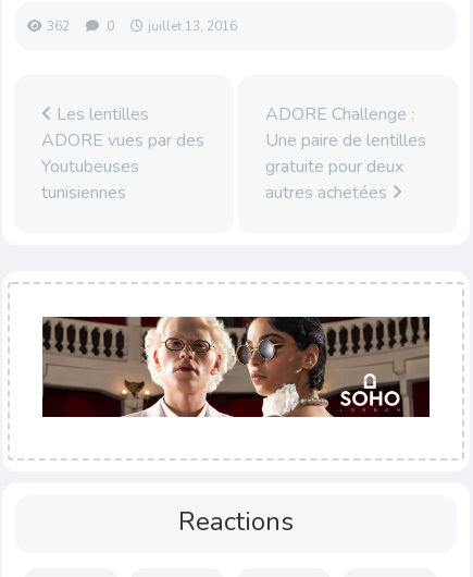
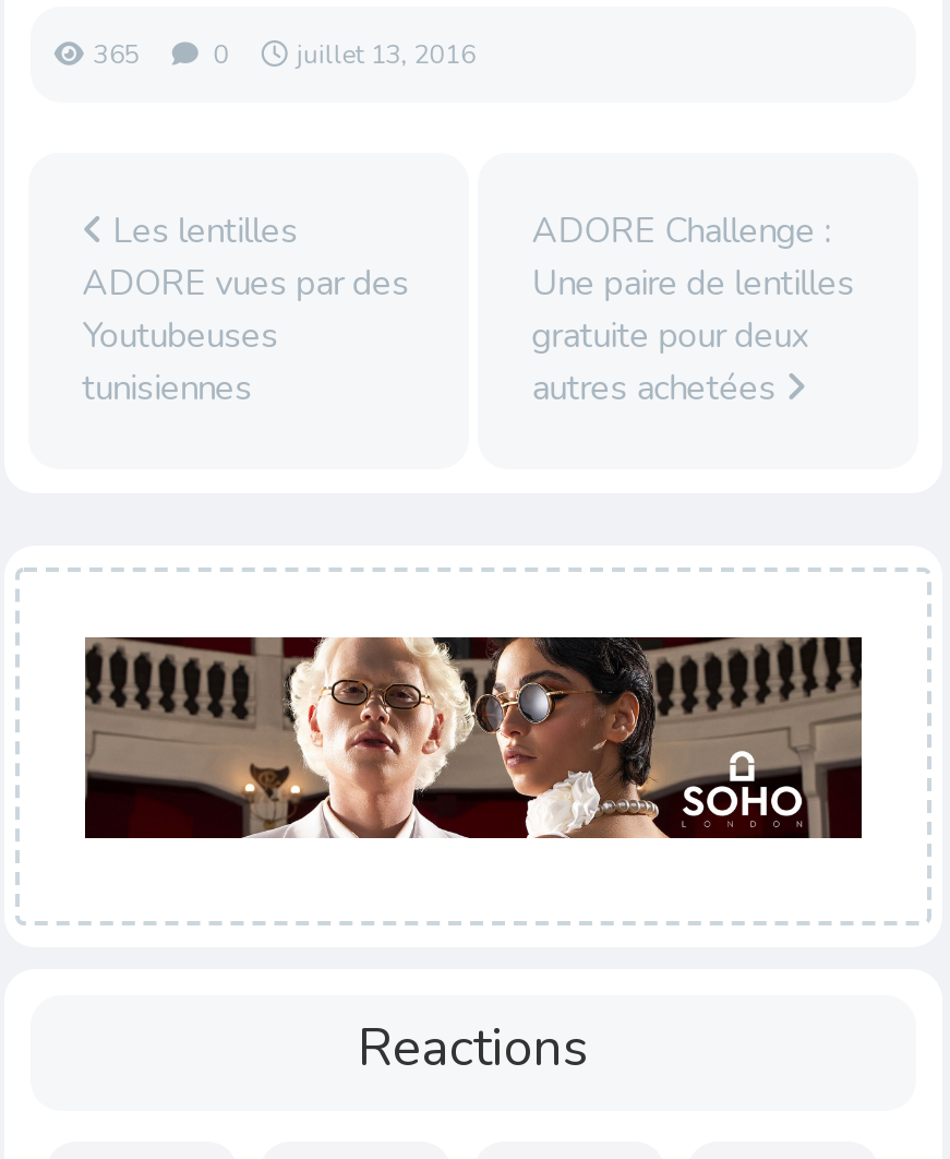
- 362 0 juillet 13, 2016
+ 365 0 juillet 13, 2016
